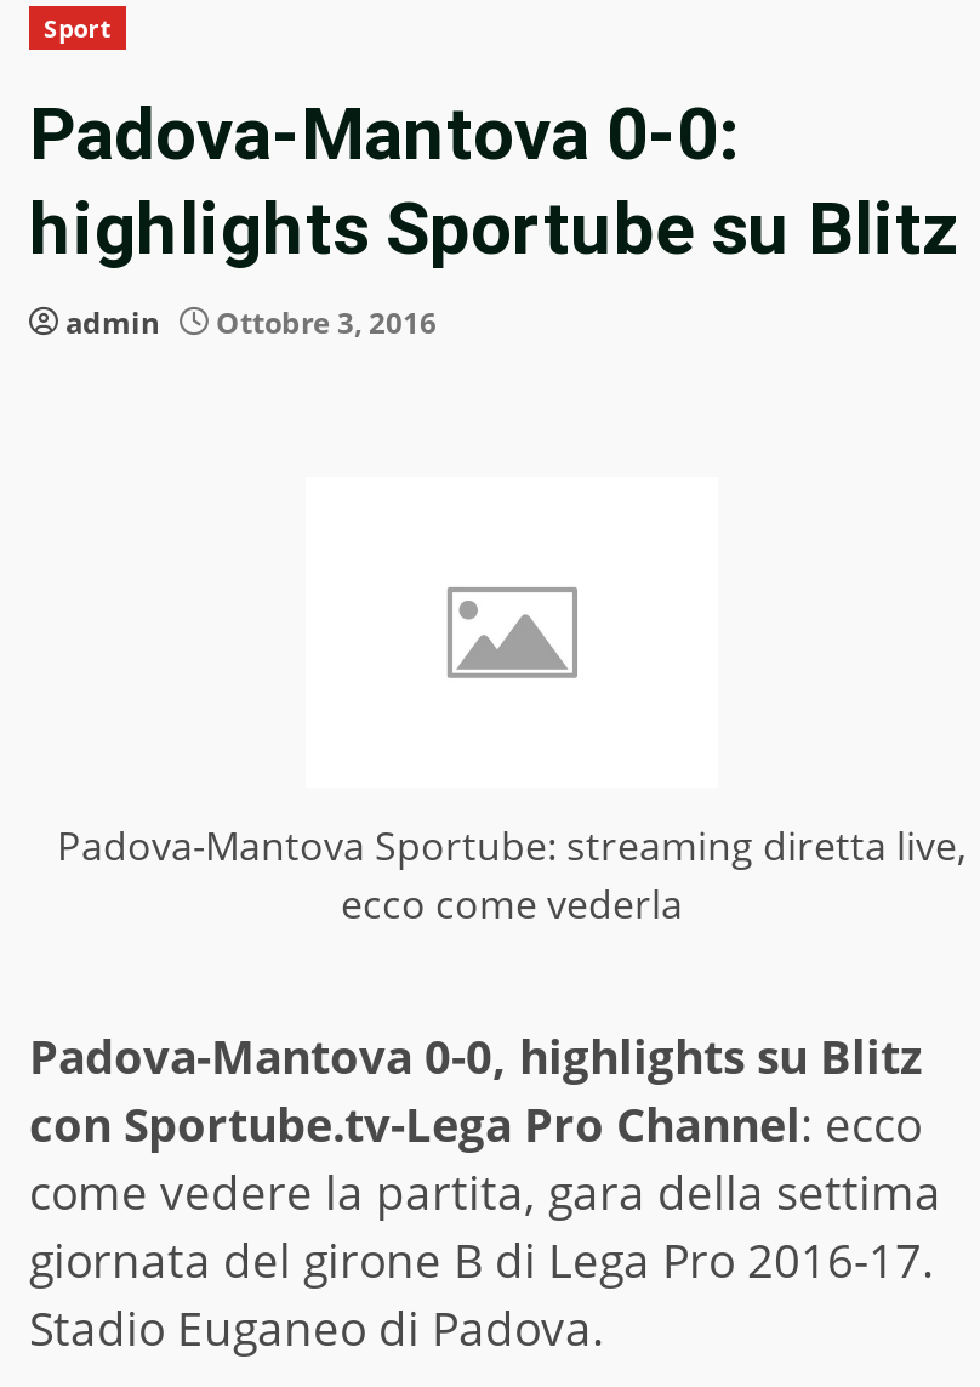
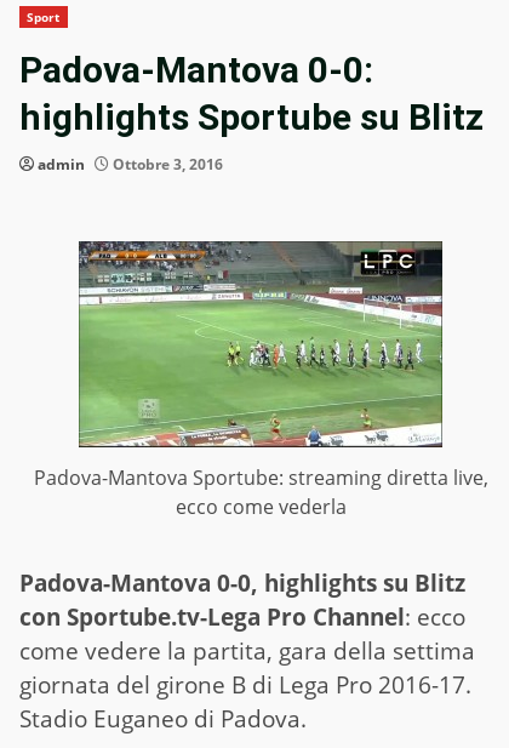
+ [image]
